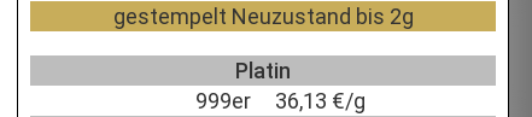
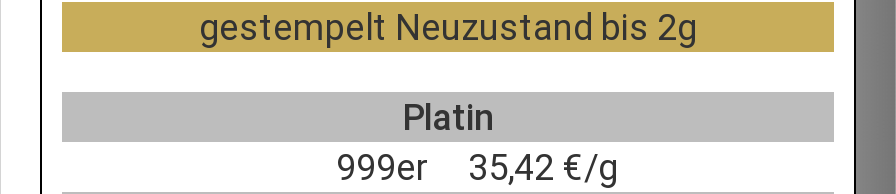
- 999er 36,13 €/g
+ 999er 35,42 €/g
